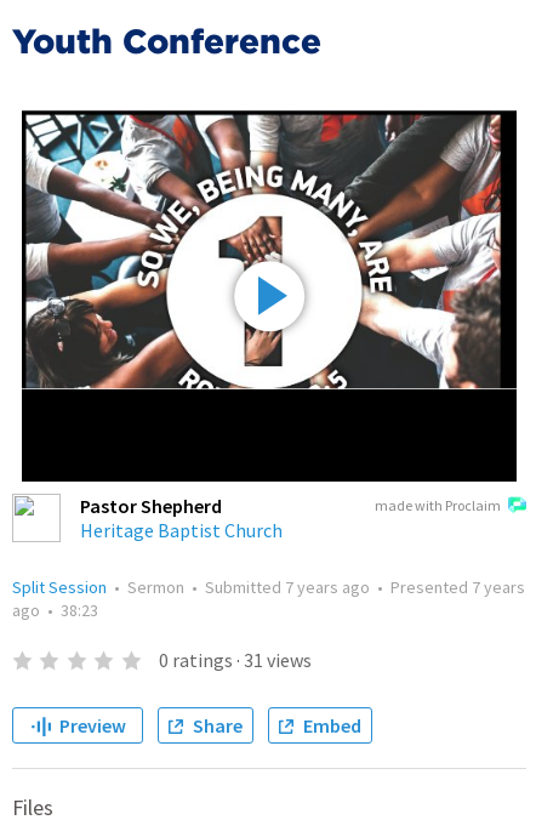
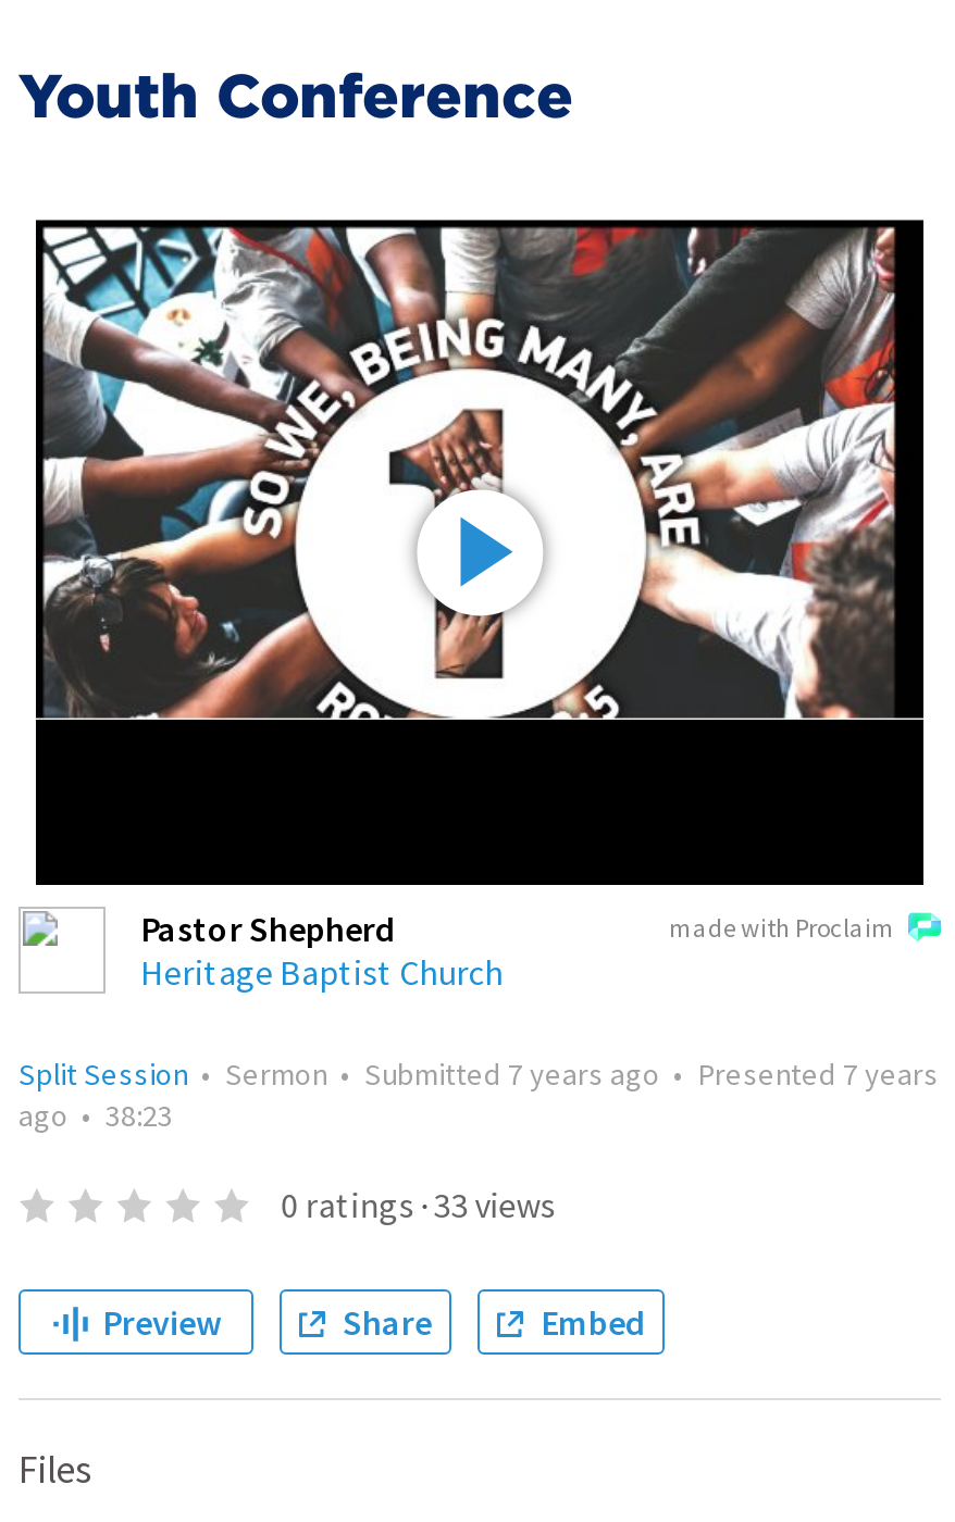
- 0 ratings · 31 views
+ 0 ratings · 33 views
